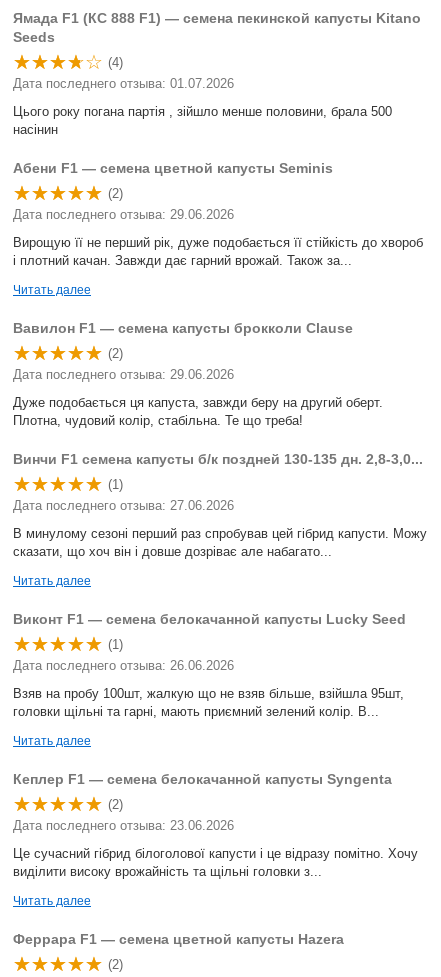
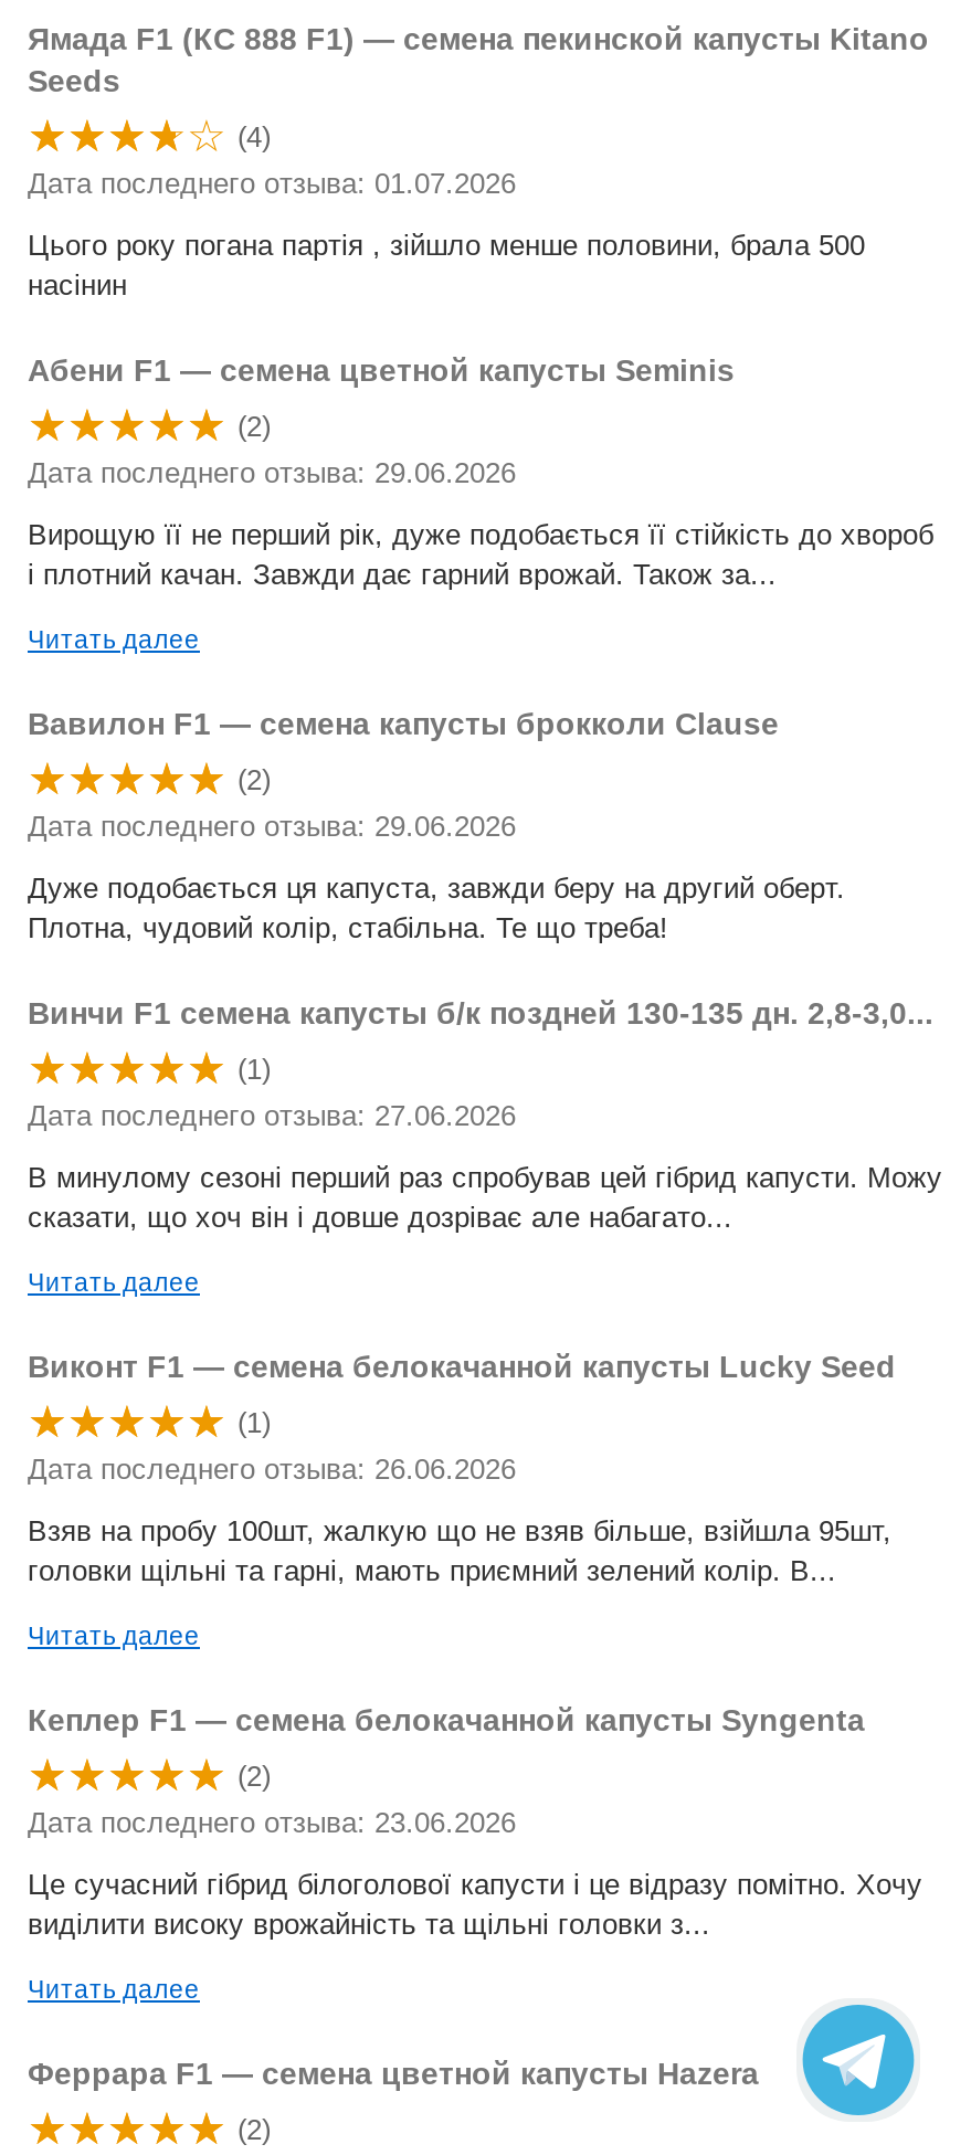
+ [image]
